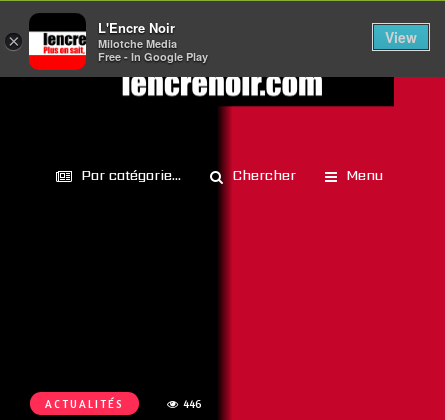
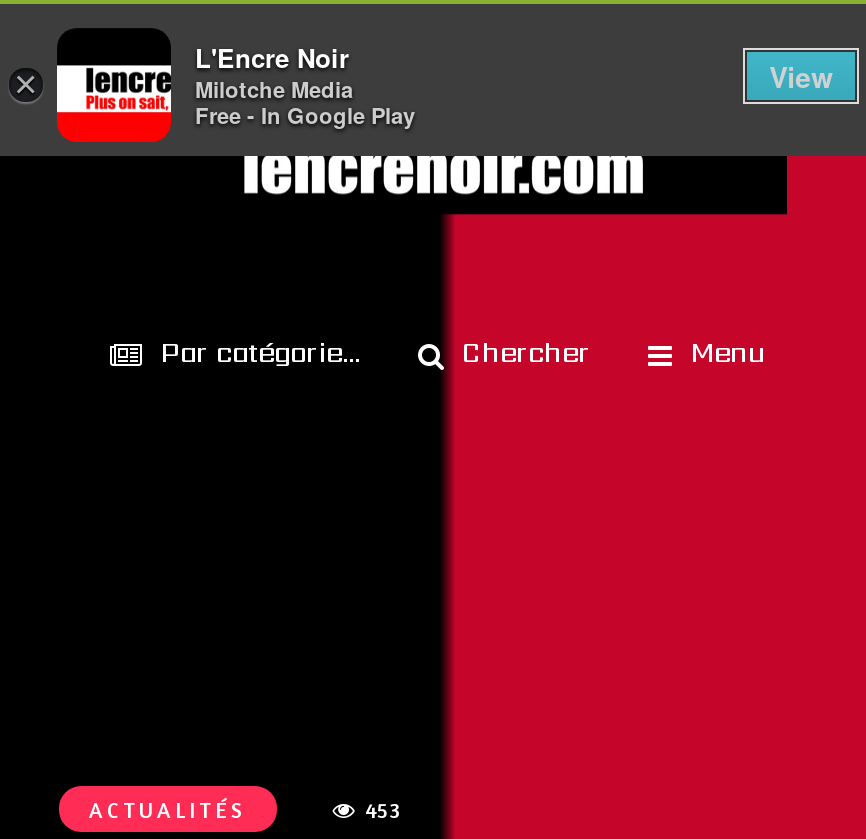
- 446
+ 453
